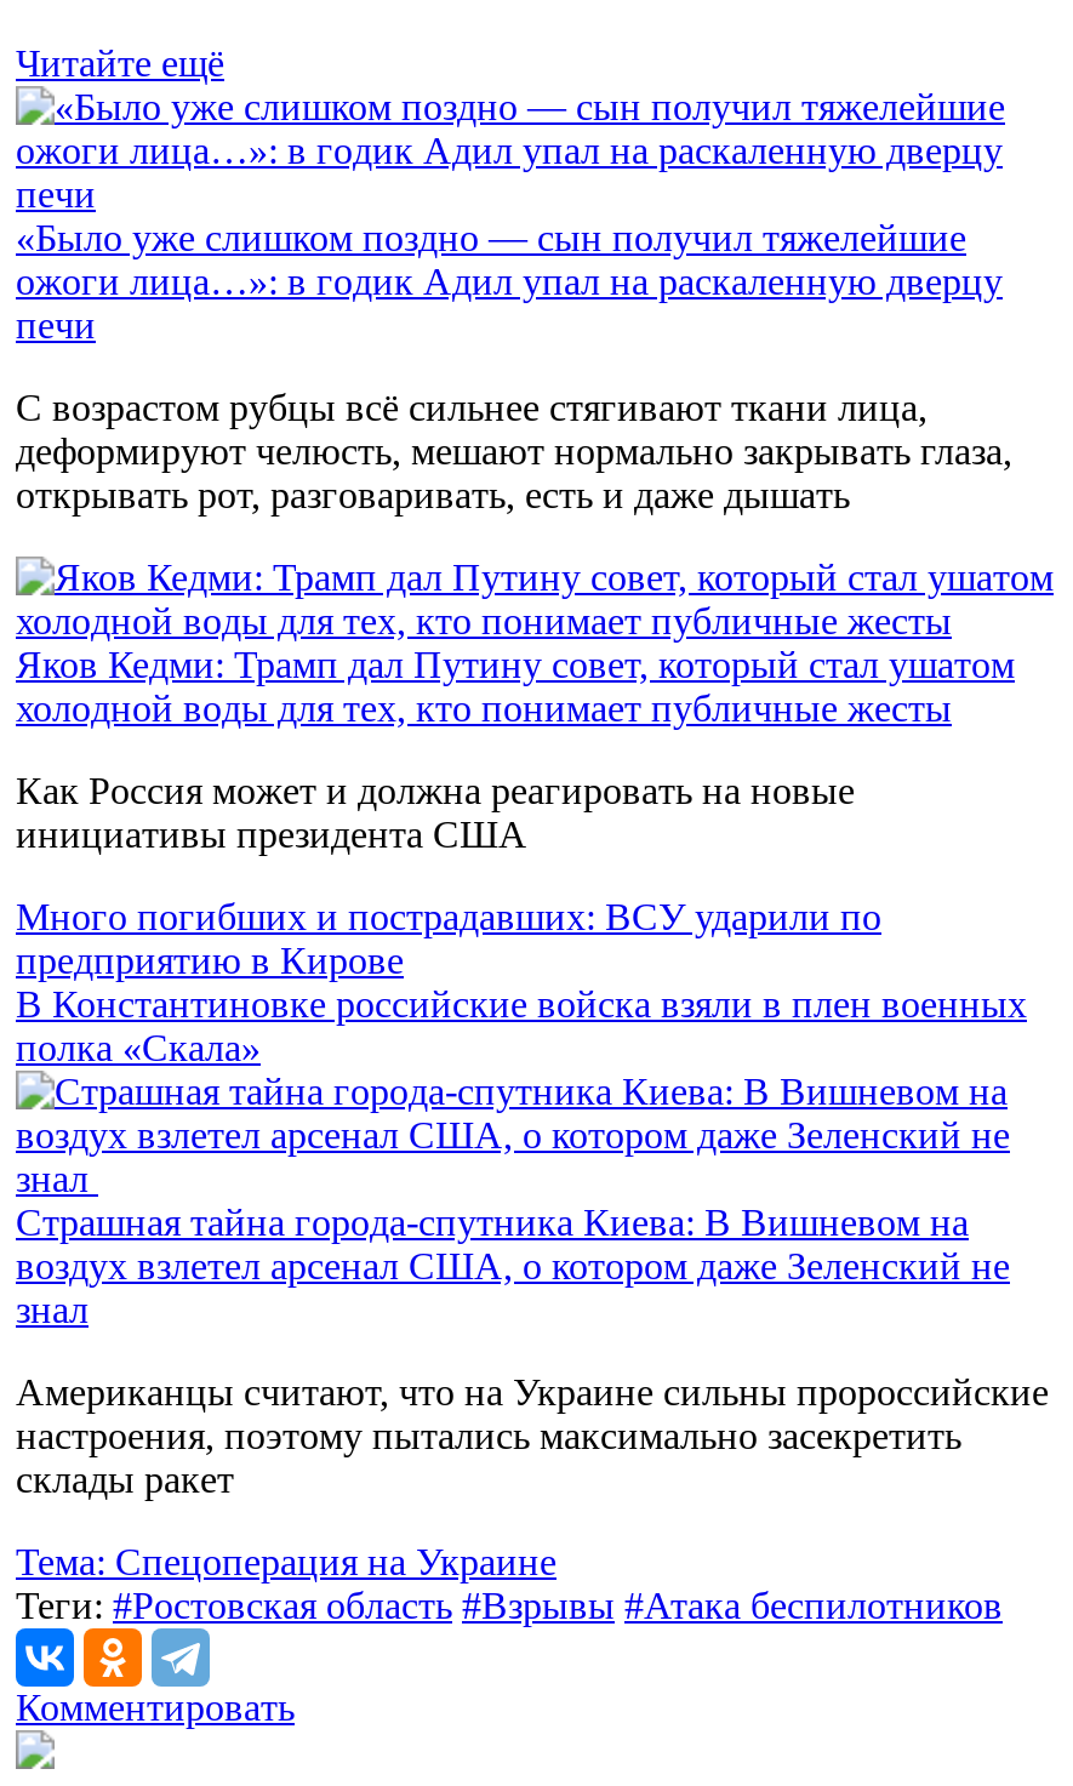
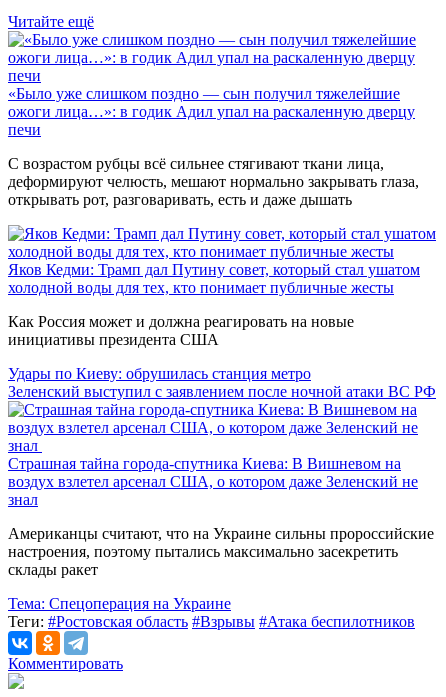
- Много погибших и пострадавших: ВСУ ударили по
- предприятию в Кирове
- В Константиновке российские войска взяли в плен военных
- полка «Скала»
+ Удары по Киеву: обрушилась станция метро
+ Зеленский выступил с заявлением после ночной атаки ВС РФ
